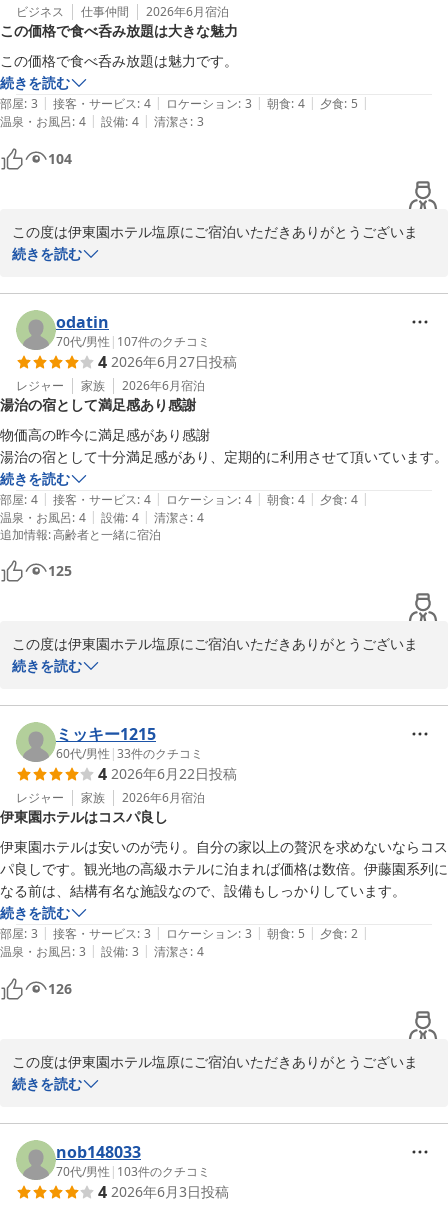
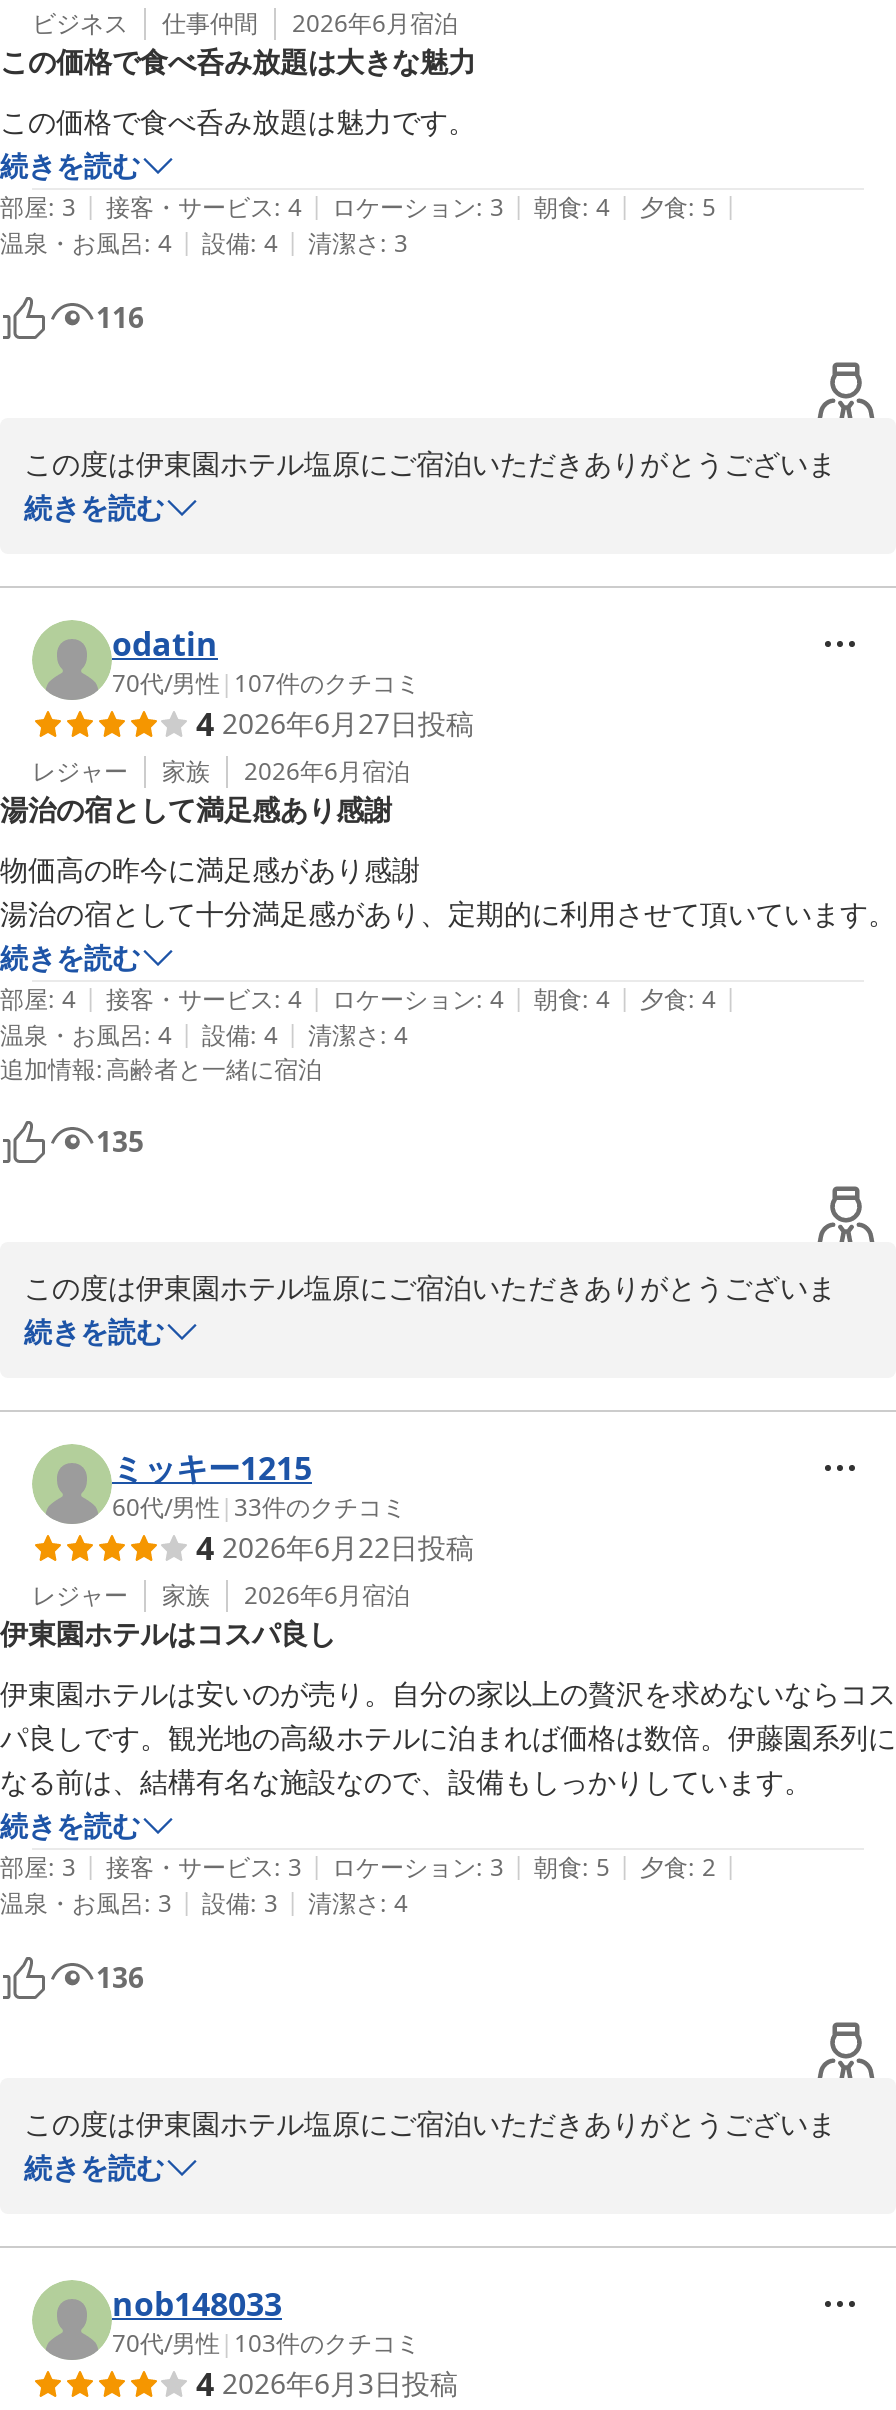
- 104
+ 116

- 125
+ 135

- 126
+ 136
